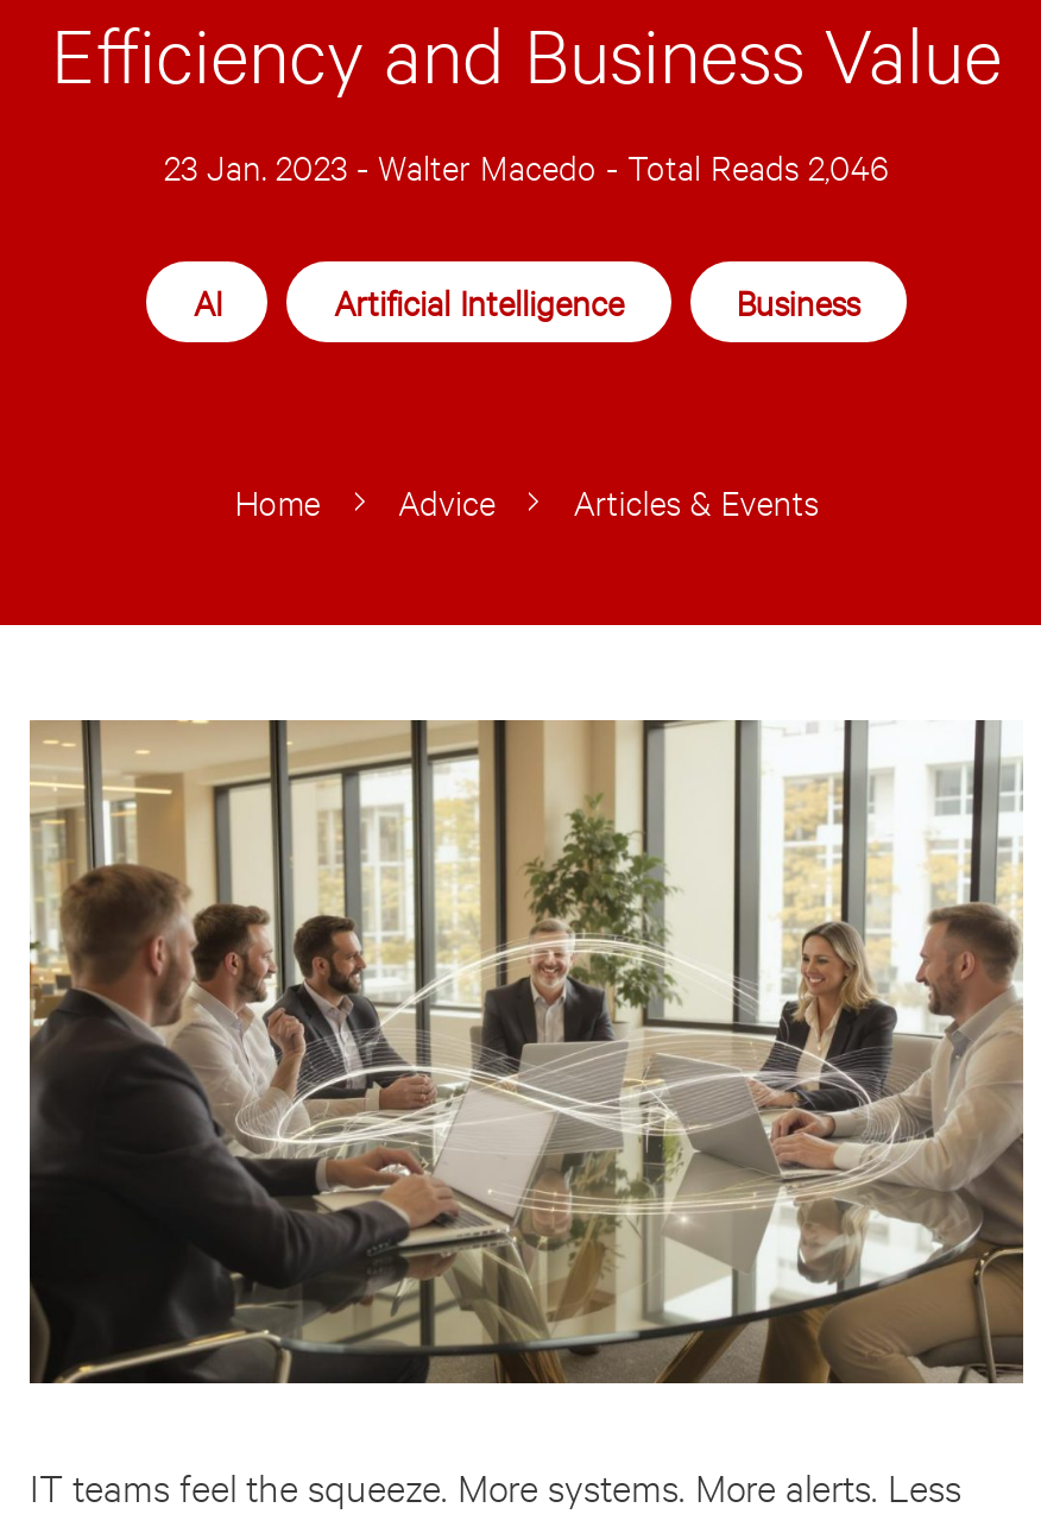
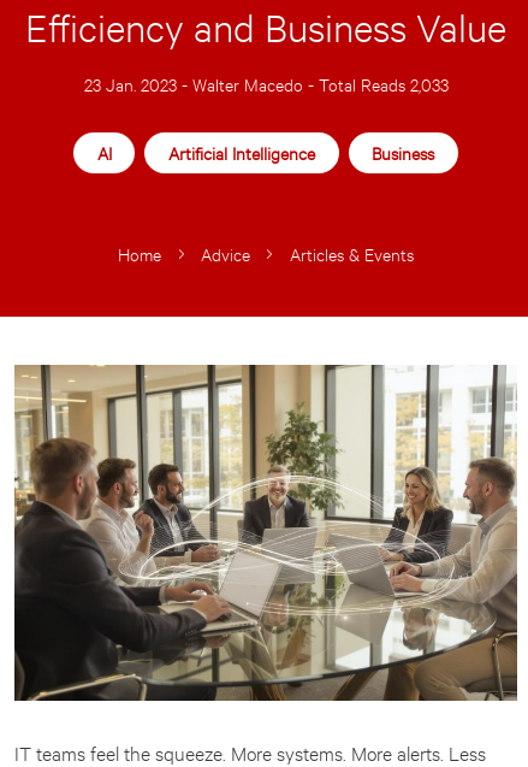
- 23 Jan. 2023 - Walter Macedo - Total Reads 2,046
+ 23 Jan. 2023 - Walter Macedo - Total Reads 2,033
